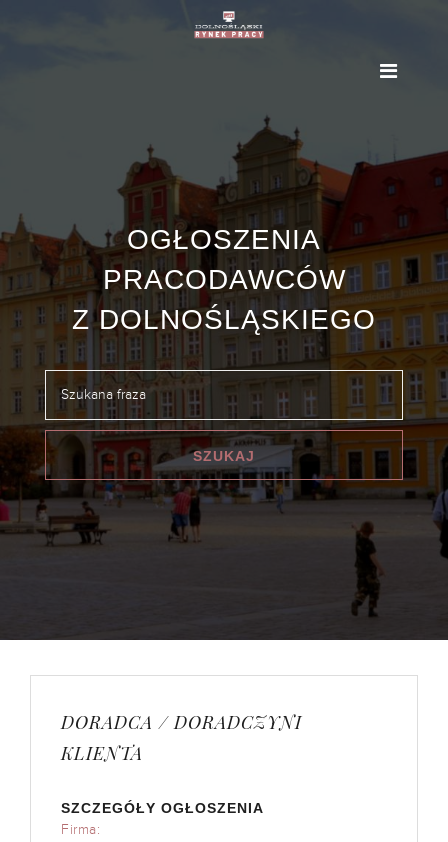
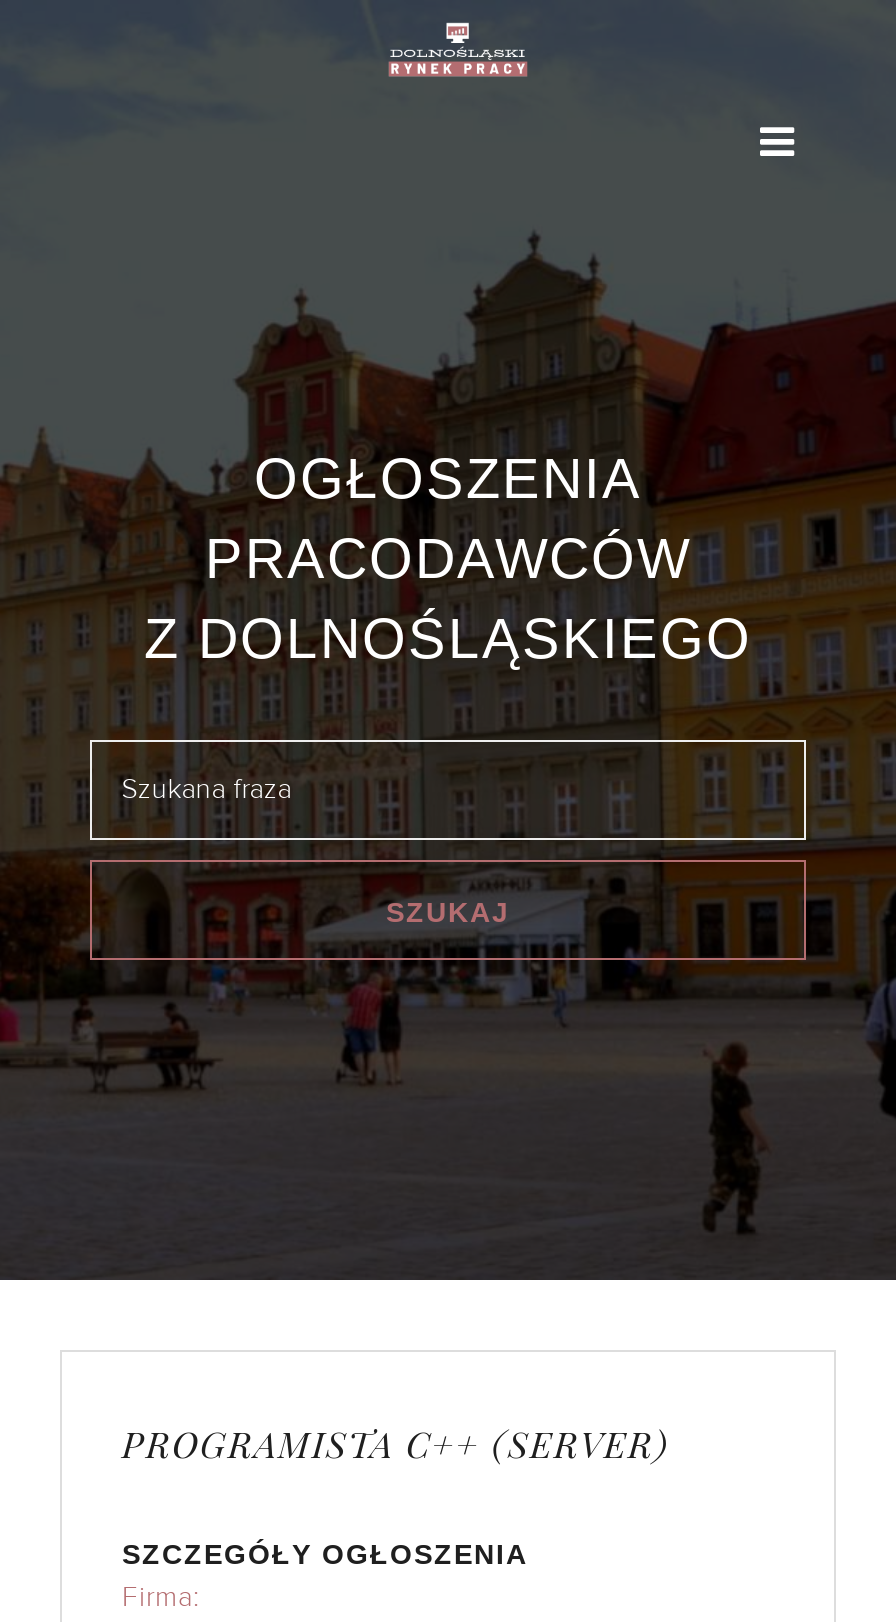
- DORADCA / DORADCZYNI
- KLIENTA
+ PROGRAMISTA C++ (SERVER)
